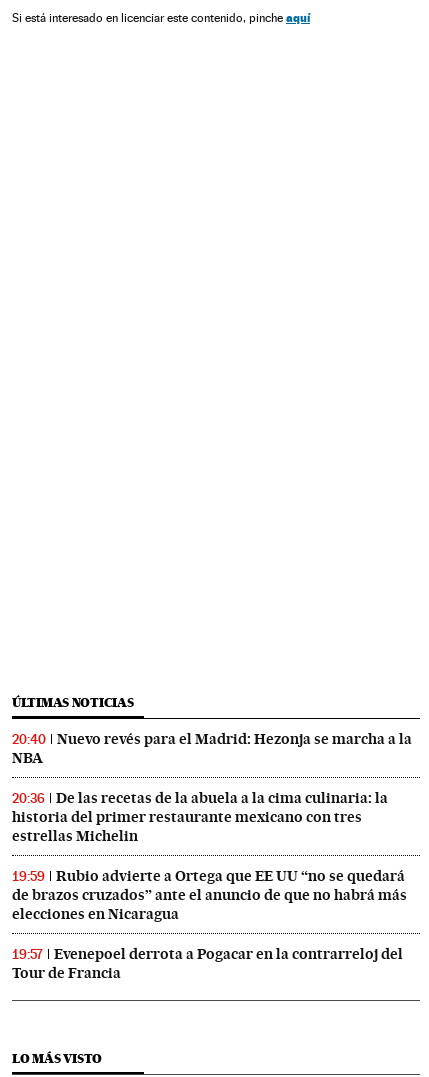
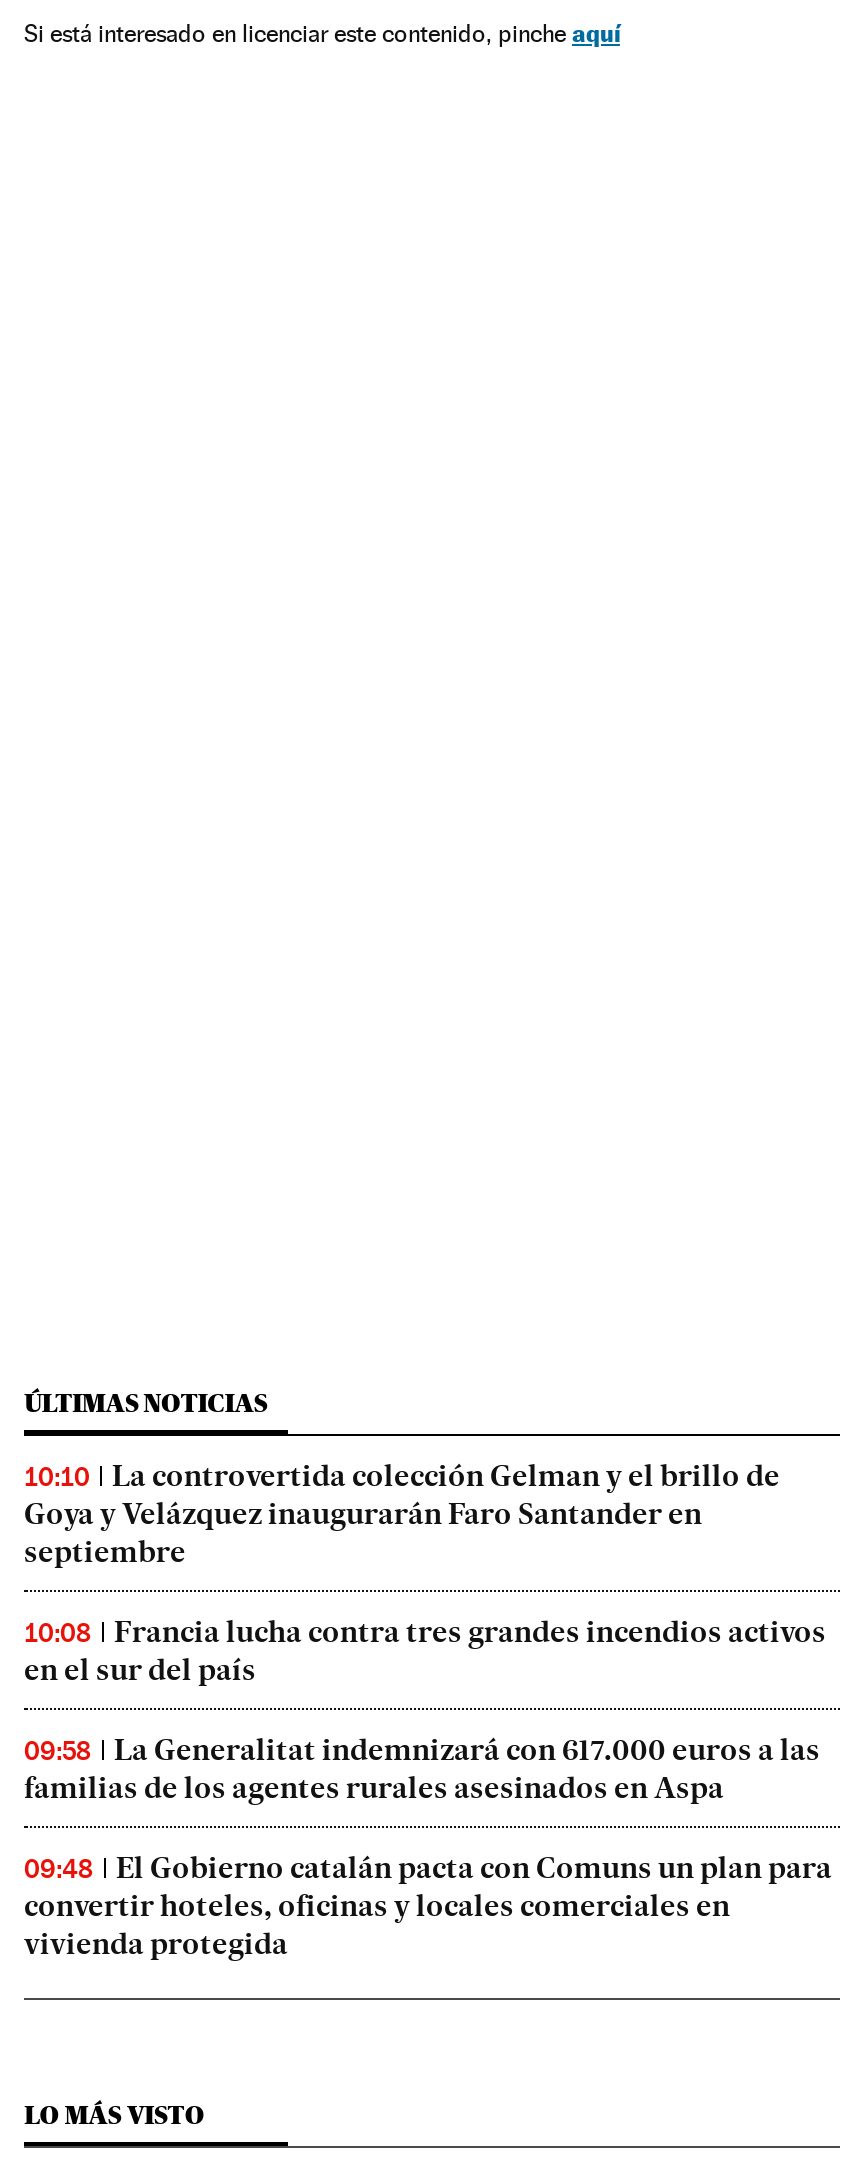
- 20:40
- Nuevo revés para el Madrid: Hezonja se marcha a la
- NBA
+ 10:10
+ La controvertida colección Gelman y el brillo de
+ Goya y Velázquez inaugurarán Faro Santander en
+ septiembre

- 20:36
- De las recetas de la abuela a la cima culinaria: la
- historia del primer restaurante mexicano con tres
- estrellas Michelin
+ 10:08
+ Francia lucha contra tres grandes incendios activos
+ en el sur del país

- 19:59
- Rubio advierte a Ortega que EE UU “no se quedará
- de brazos cruzados” ante el anuncio de que no habrá más
- elecciones en Nicaragua
+ 09:58
+ La Generalitat indemnizará con 617.000 euros a las
+ familias de los agentes rurales asesinados en Aspa

- 19:57
- Evenepoel derrota a Pogacar en la contrarreloj del
- Tour de Francia
+ 09:48
+ El Gobierno catalán pacta con Comuns un plan para
+ convertir hoteles, oficinas y locales comerciales en
+ vivienda protegida
